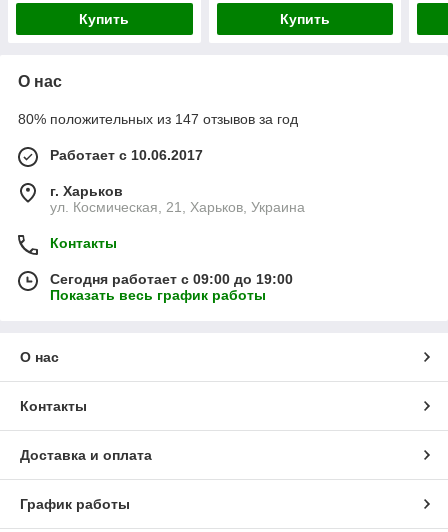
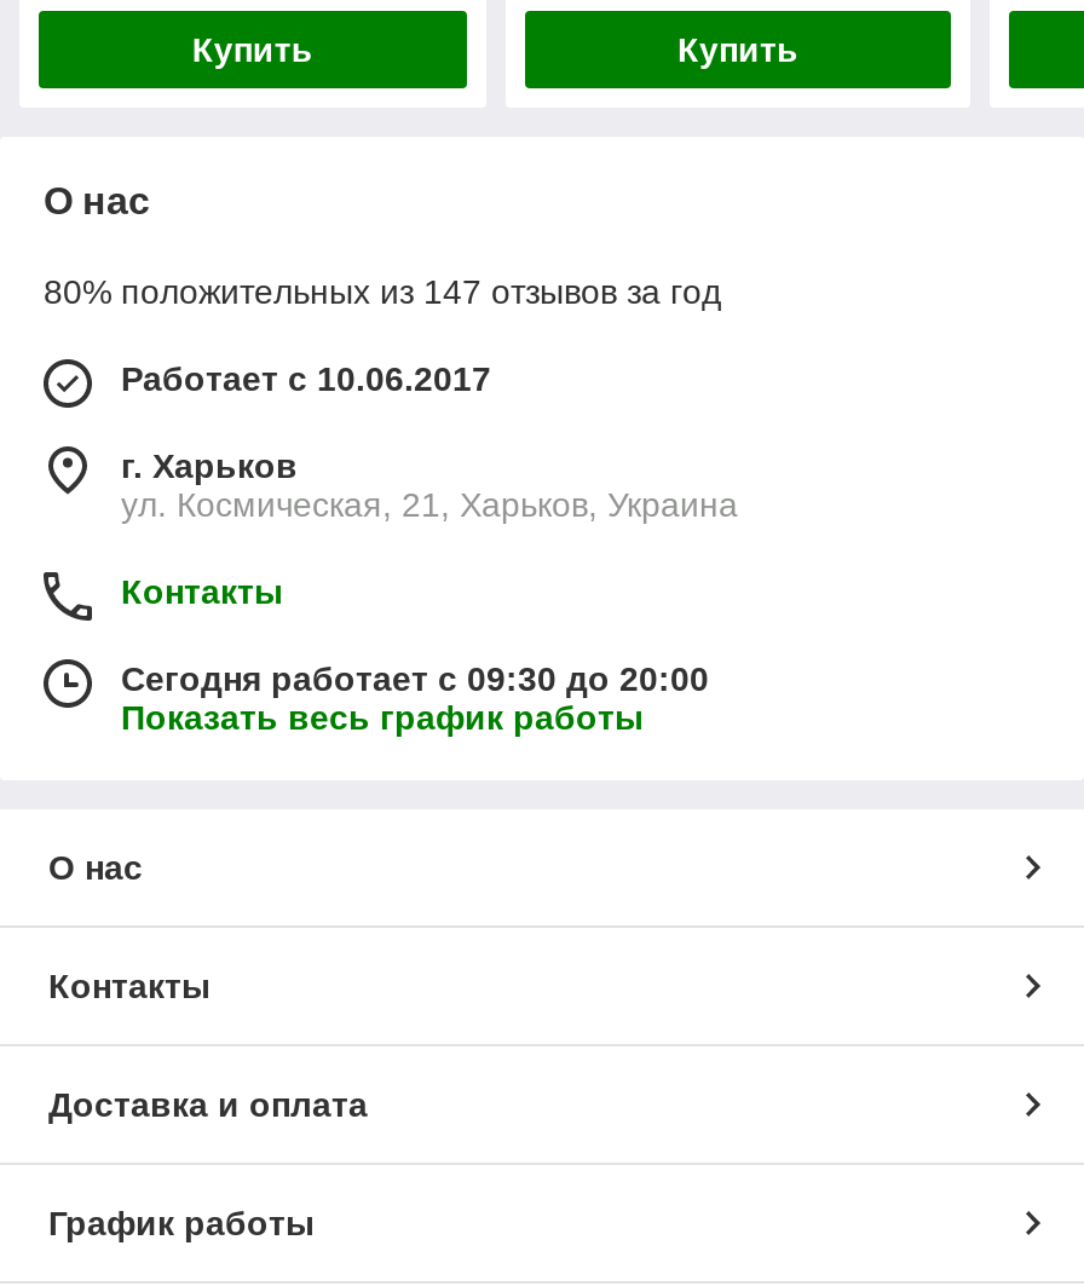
- Сегодня работает с 09:00 до 19:00
+ Сегодня работает с 09:30 до 20:00
